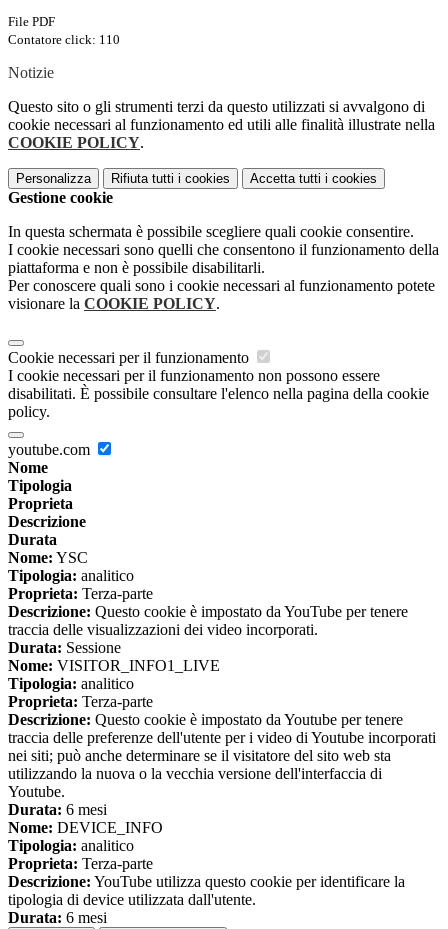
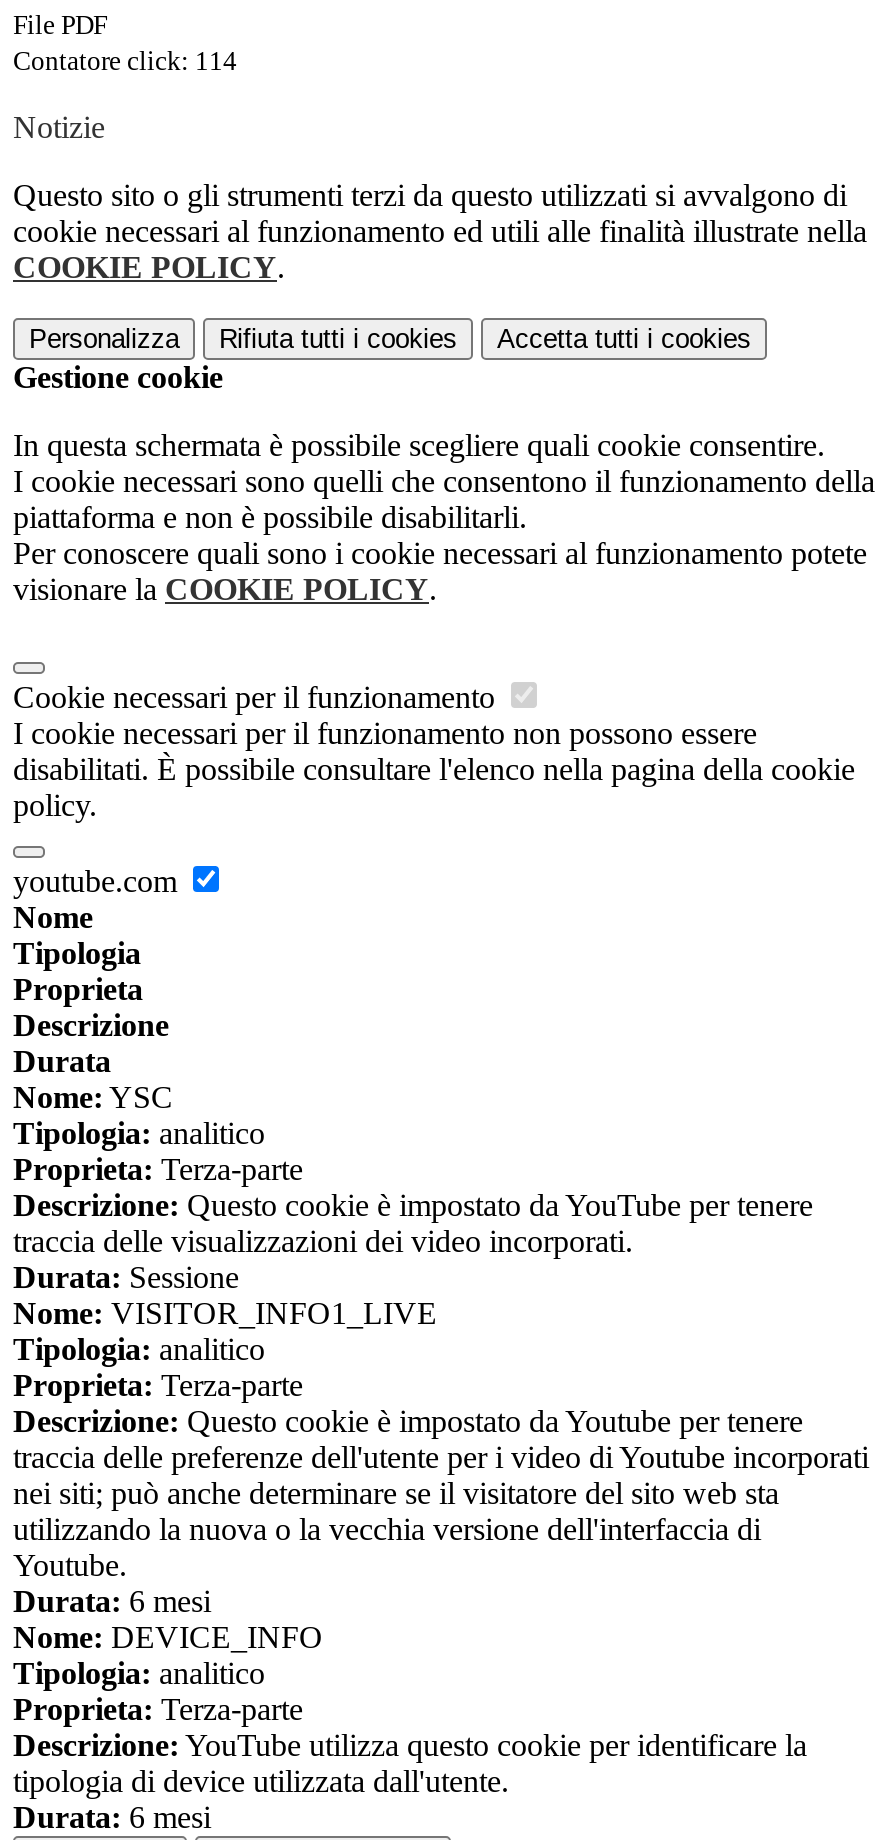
- Contatore click: 110
+ Contatore click: 114
